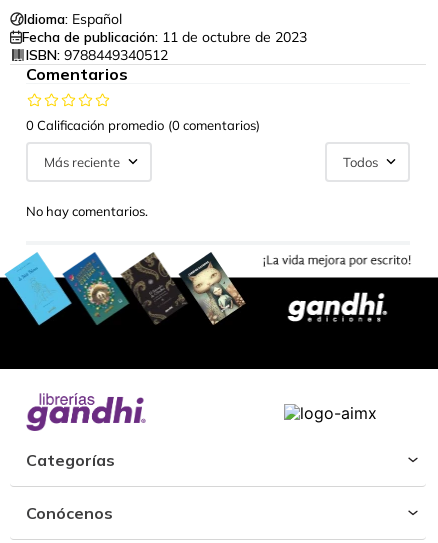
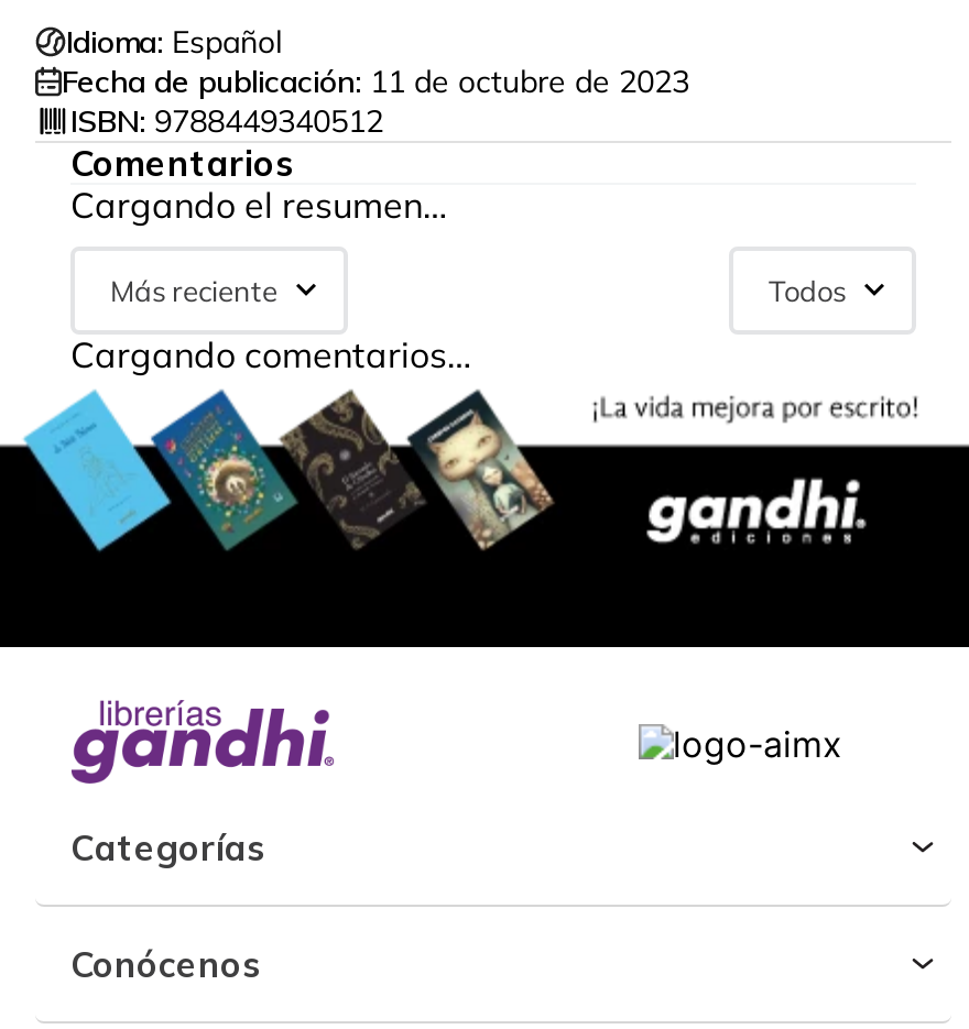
- 0 Calificación promedio (0 comentarios)
+ Cargando el resumen…

- No hay comentarios.
+ Cargando comentarios…
